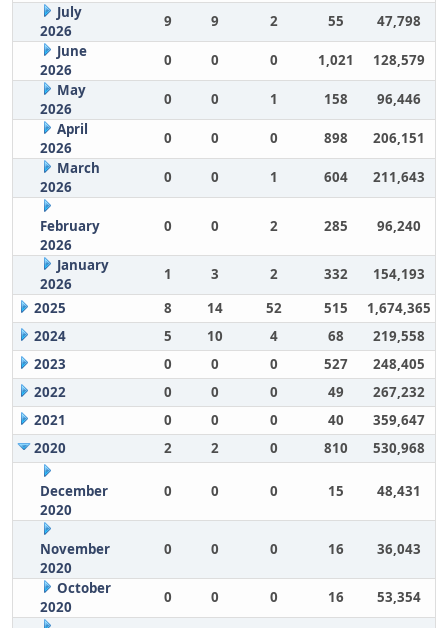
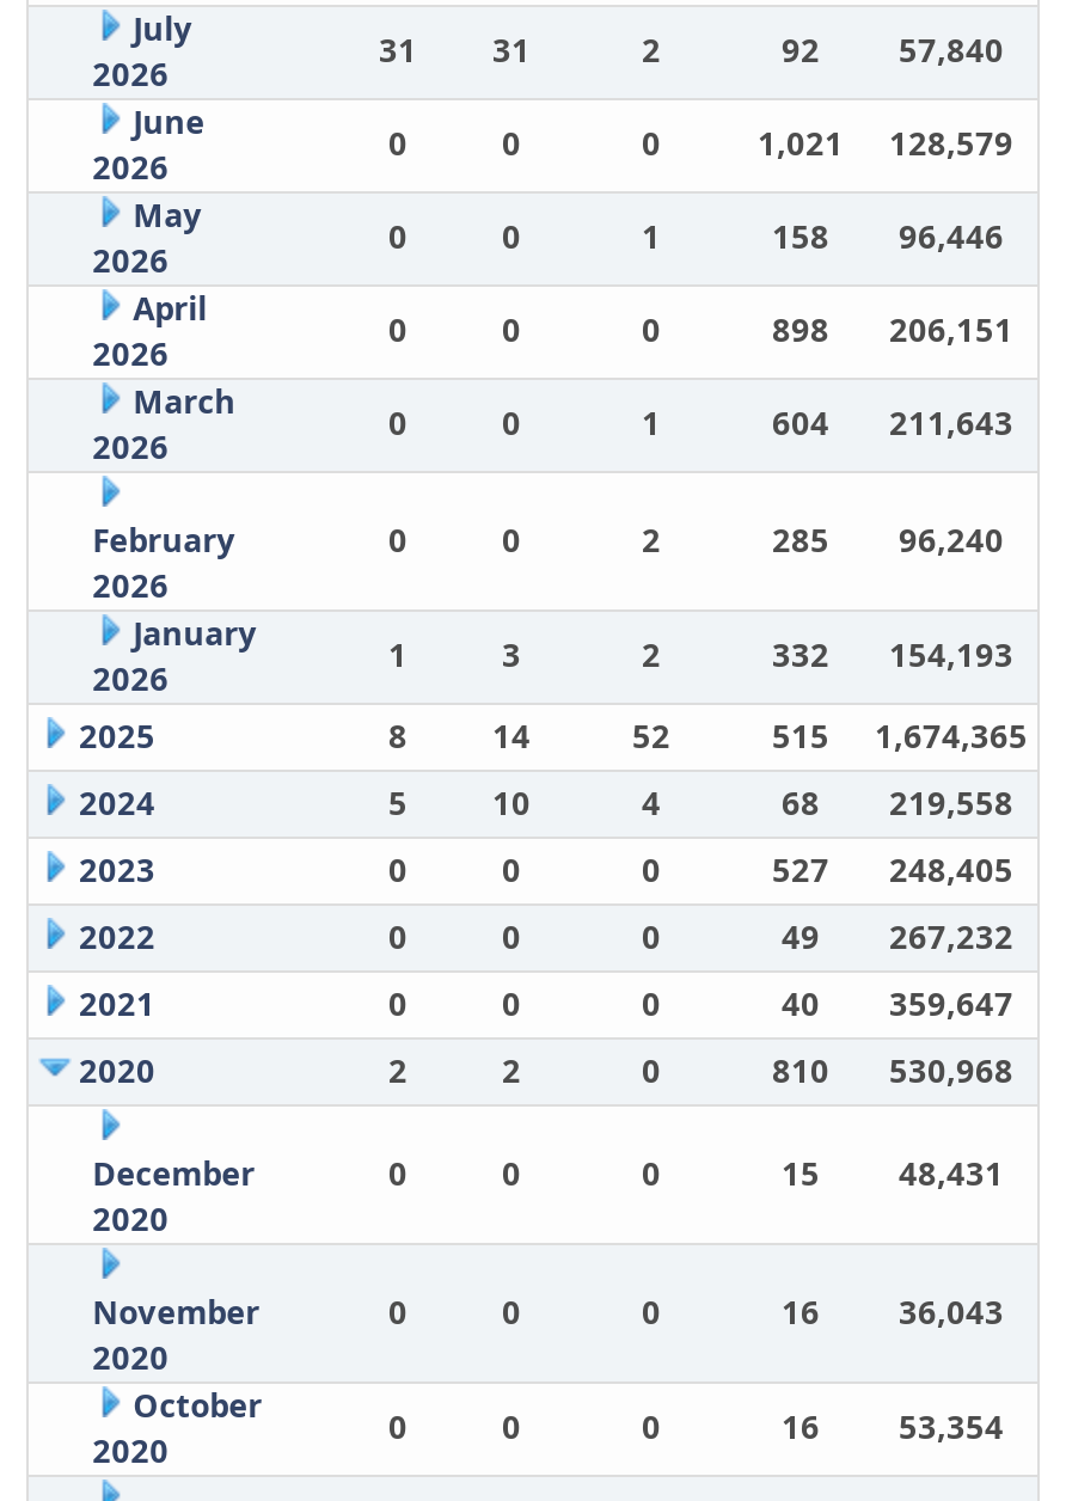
- 9
+ 31

- 9
+ 31

- 55
+ 92

- 47,798
+ 57,840
